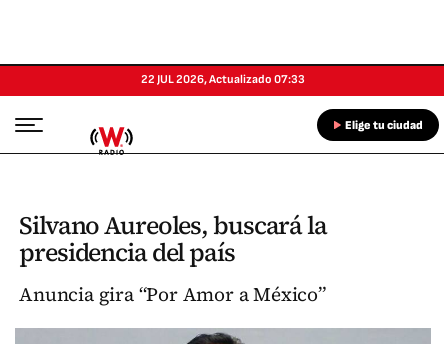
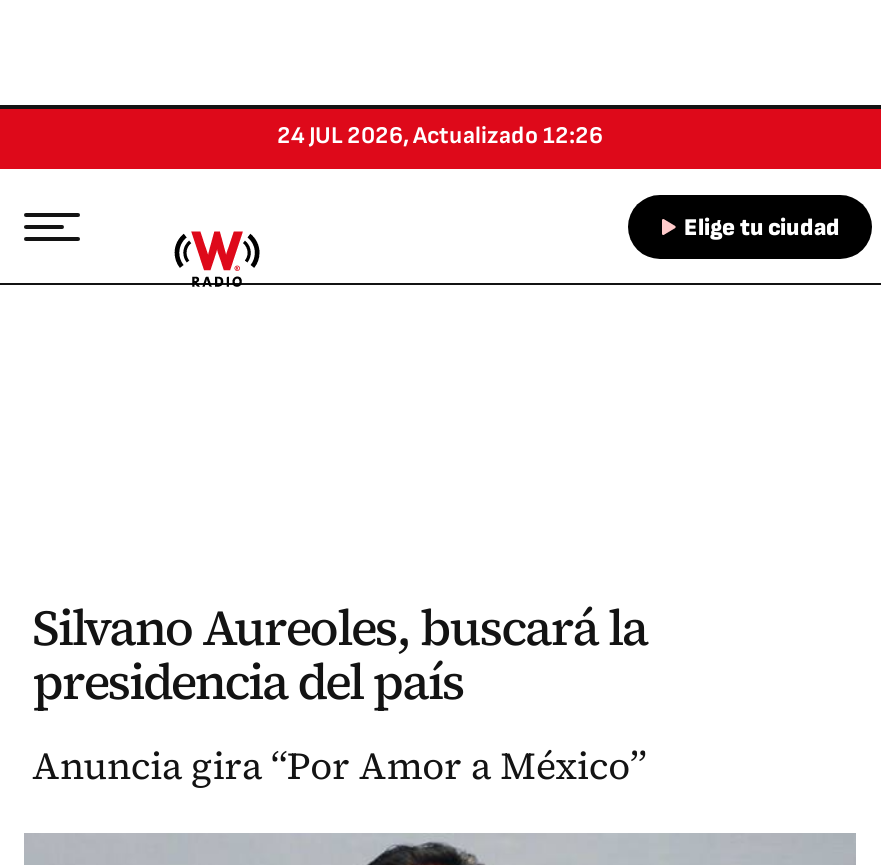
- 22 JUL 2026,Actualizado 07:33
+ 24 JUL 2026,Actualizado 12:26
